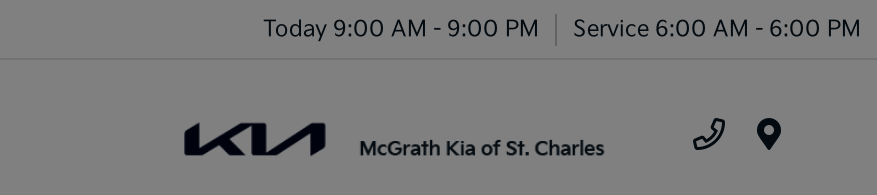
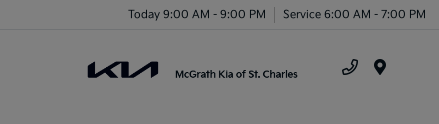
- Today 9:00 AM - 9:00 PM Service 6:00 AM - 6:00 PM
+ Today 9:00 AM - 9:00 PM Service 6:00 AM - 7:00 PM
